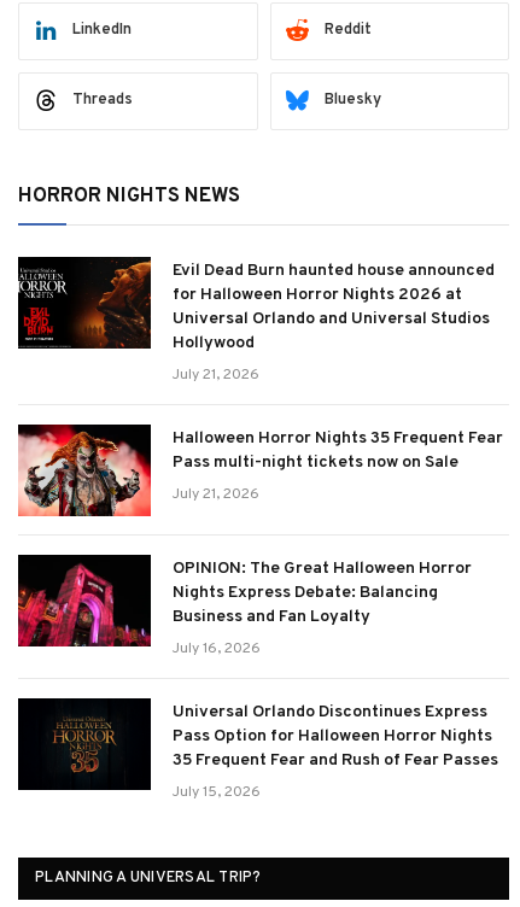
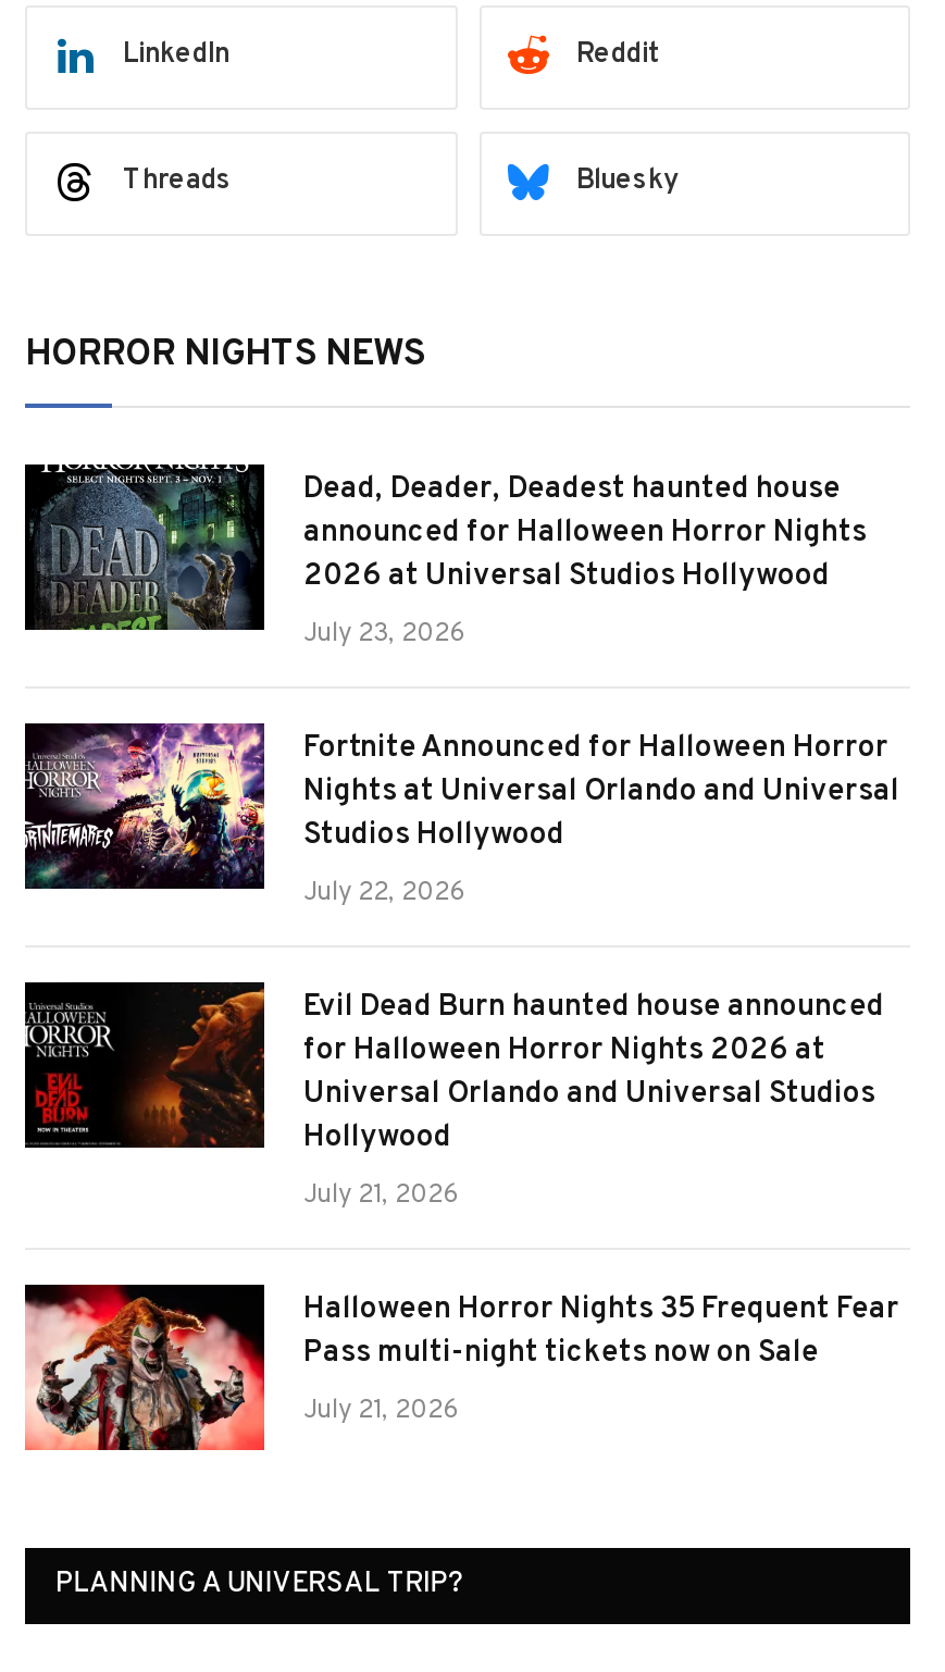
+ [image]

+ [image]
+ Dead, Deader, Deadest haunted house
+ announced for Halloween Horror Nights
+ 2026 at Universal Studios Hollywood
+ July 23, 2026
+ Fortnite Announced for Halloween Horror
+ Nights at Universal Orlando and Universal
+ Studios Hollywood
+ July 22, 2026

moved down: [image] | Evil Dead Burn haunted house announced | for Halloween Horror Nights 2026 at | ... | Pass multi-night tickets now on Sale | July 21, 2026

- [image]
- OPINION: The Great Halloween Horror
- Nights Express Debate: Balancing
- Business and Fan Loyalty
- July 16, 2026
- Universal Orlando Discontinues Express
- Pass Option for Halloween Horror Nights
- 35 Frequent Fear and Rush of Fear Passes
- July 15, 2026

- [image]
